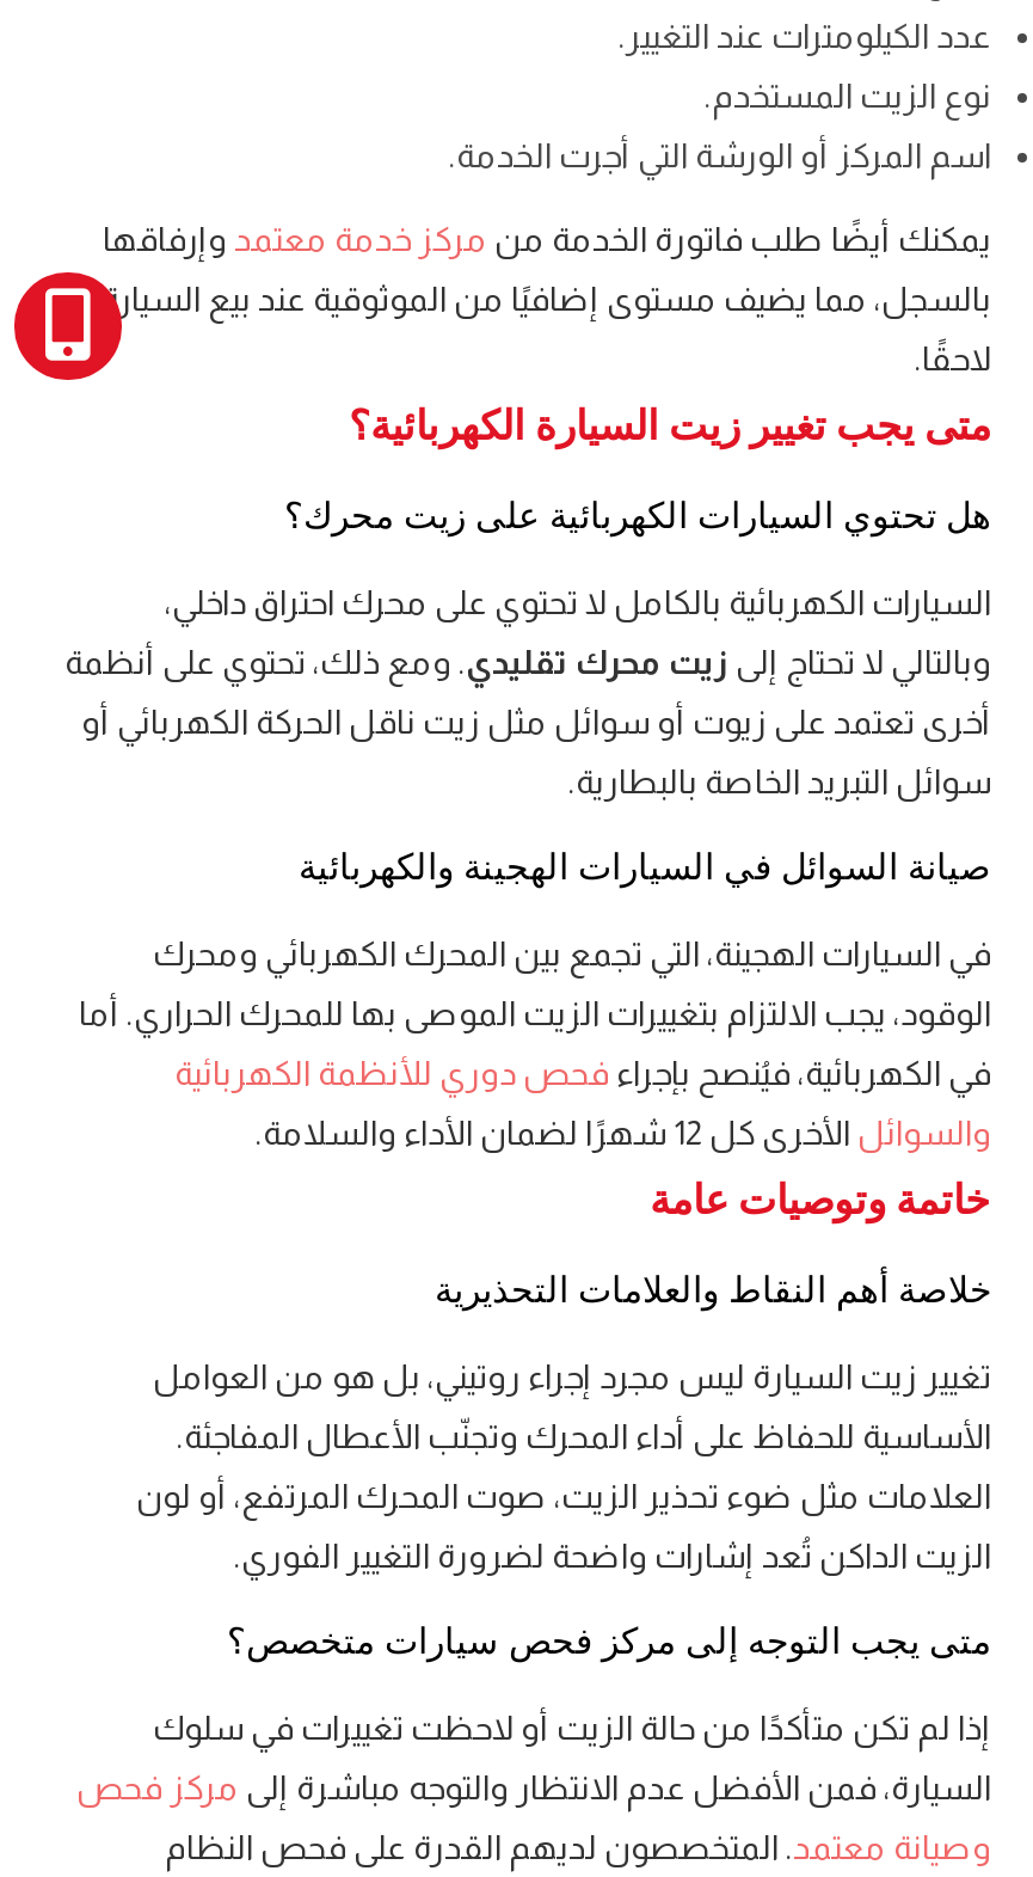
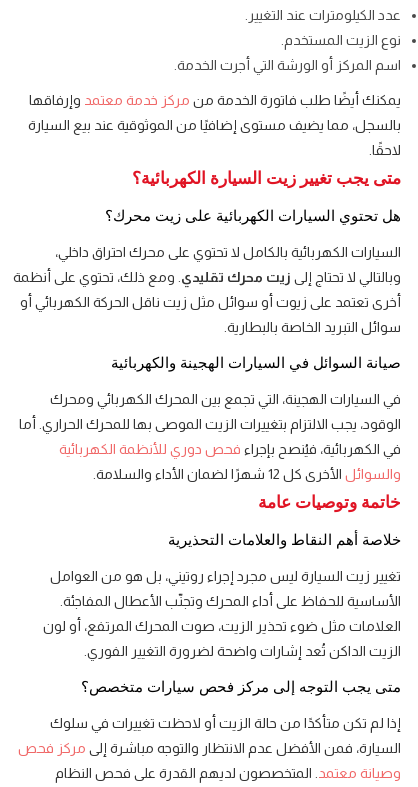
- [image]
